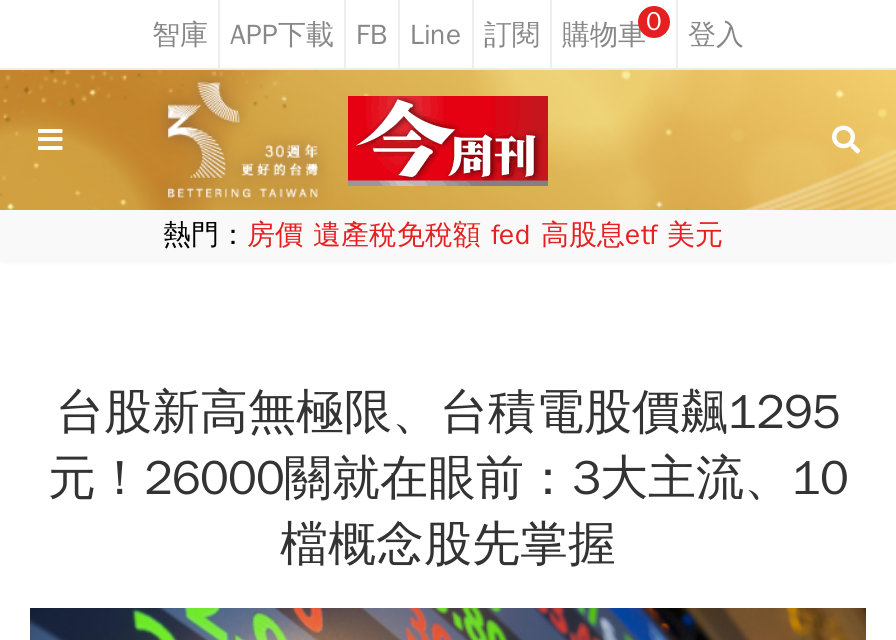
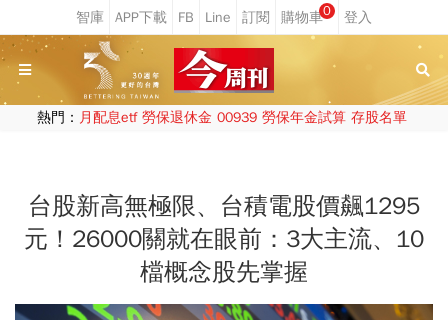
- 熱門：房價 遺產稅免稅額 fed 高股息etf 美元
+ 熱門：月配息etf 勞保退休金 00939 勞保年金試算 存股名單
